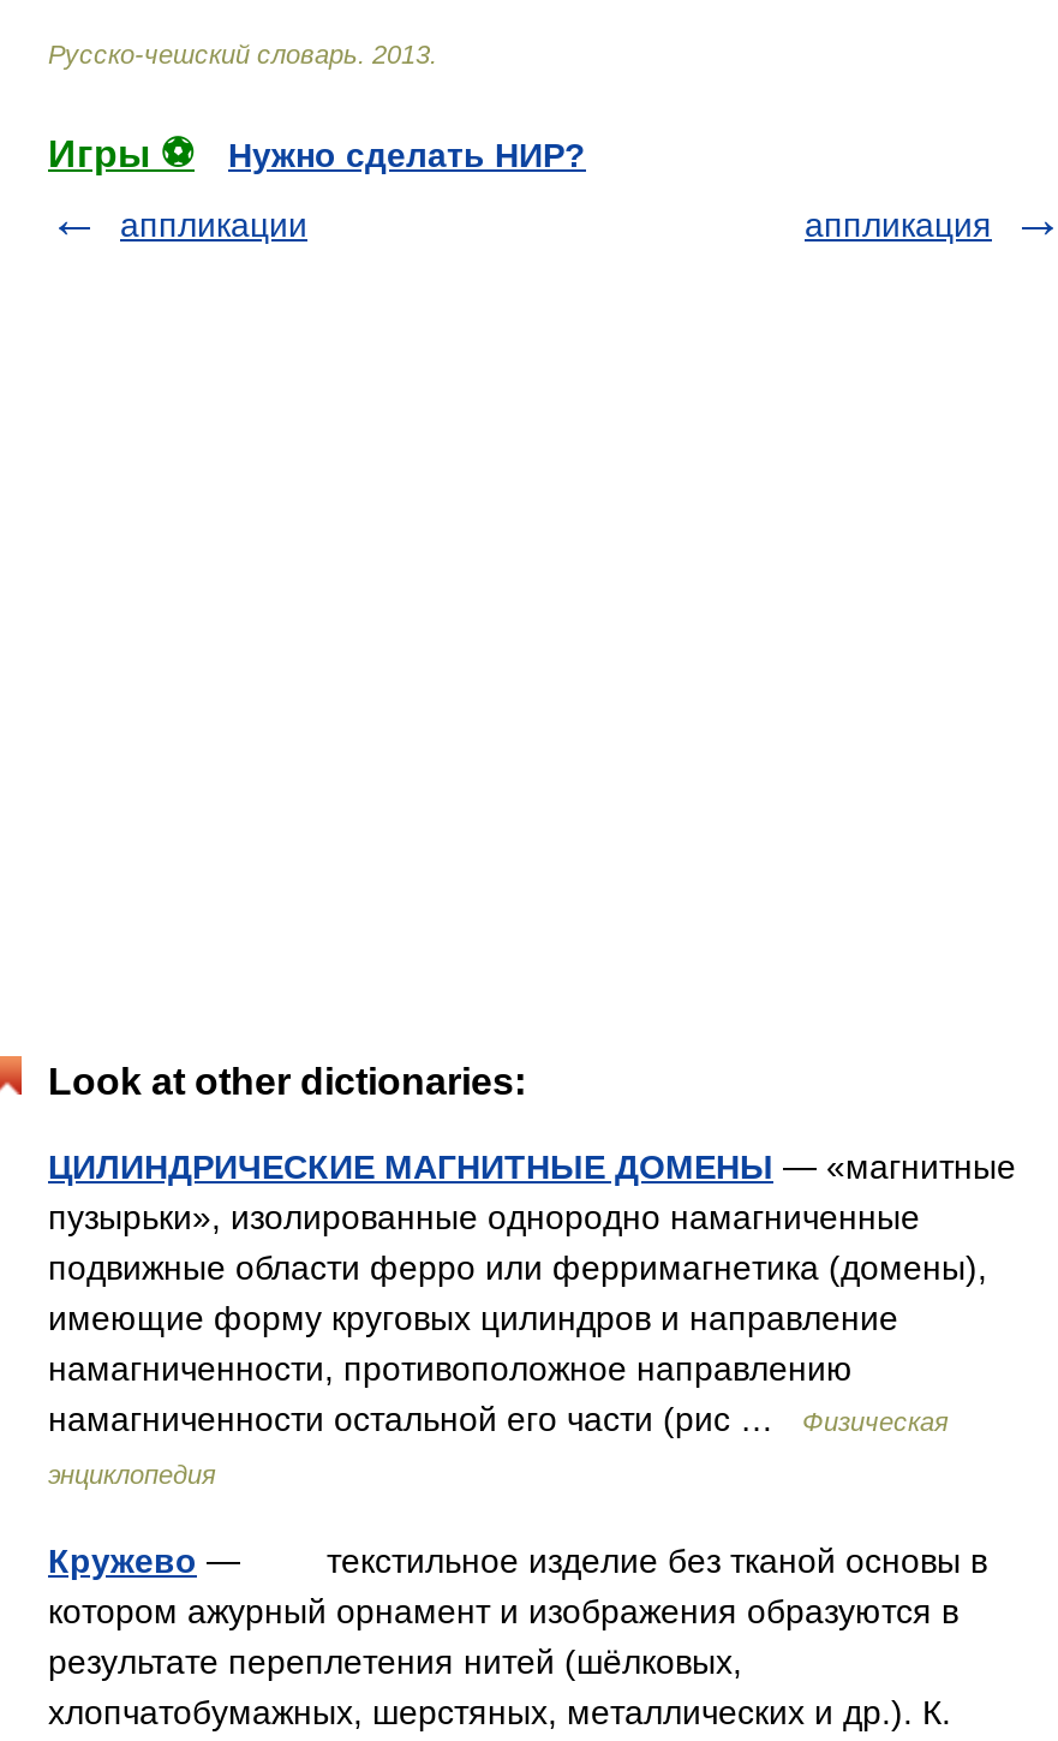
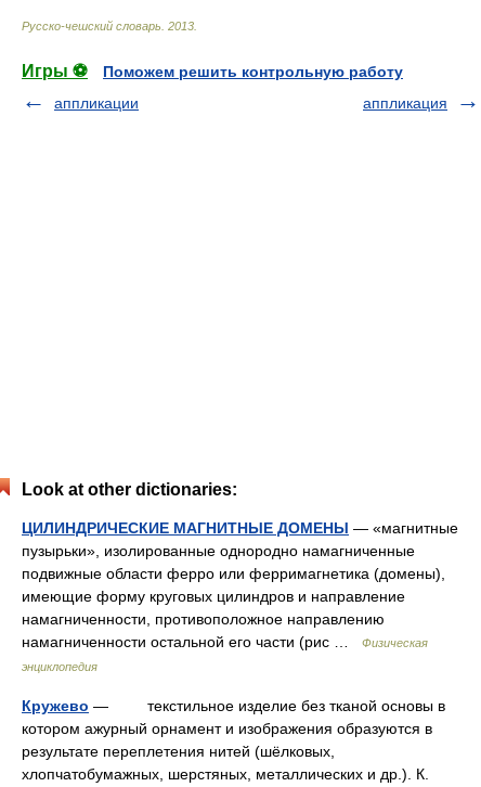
- Нужно сделать НИР?
+ Поможем решить контрольную работу
